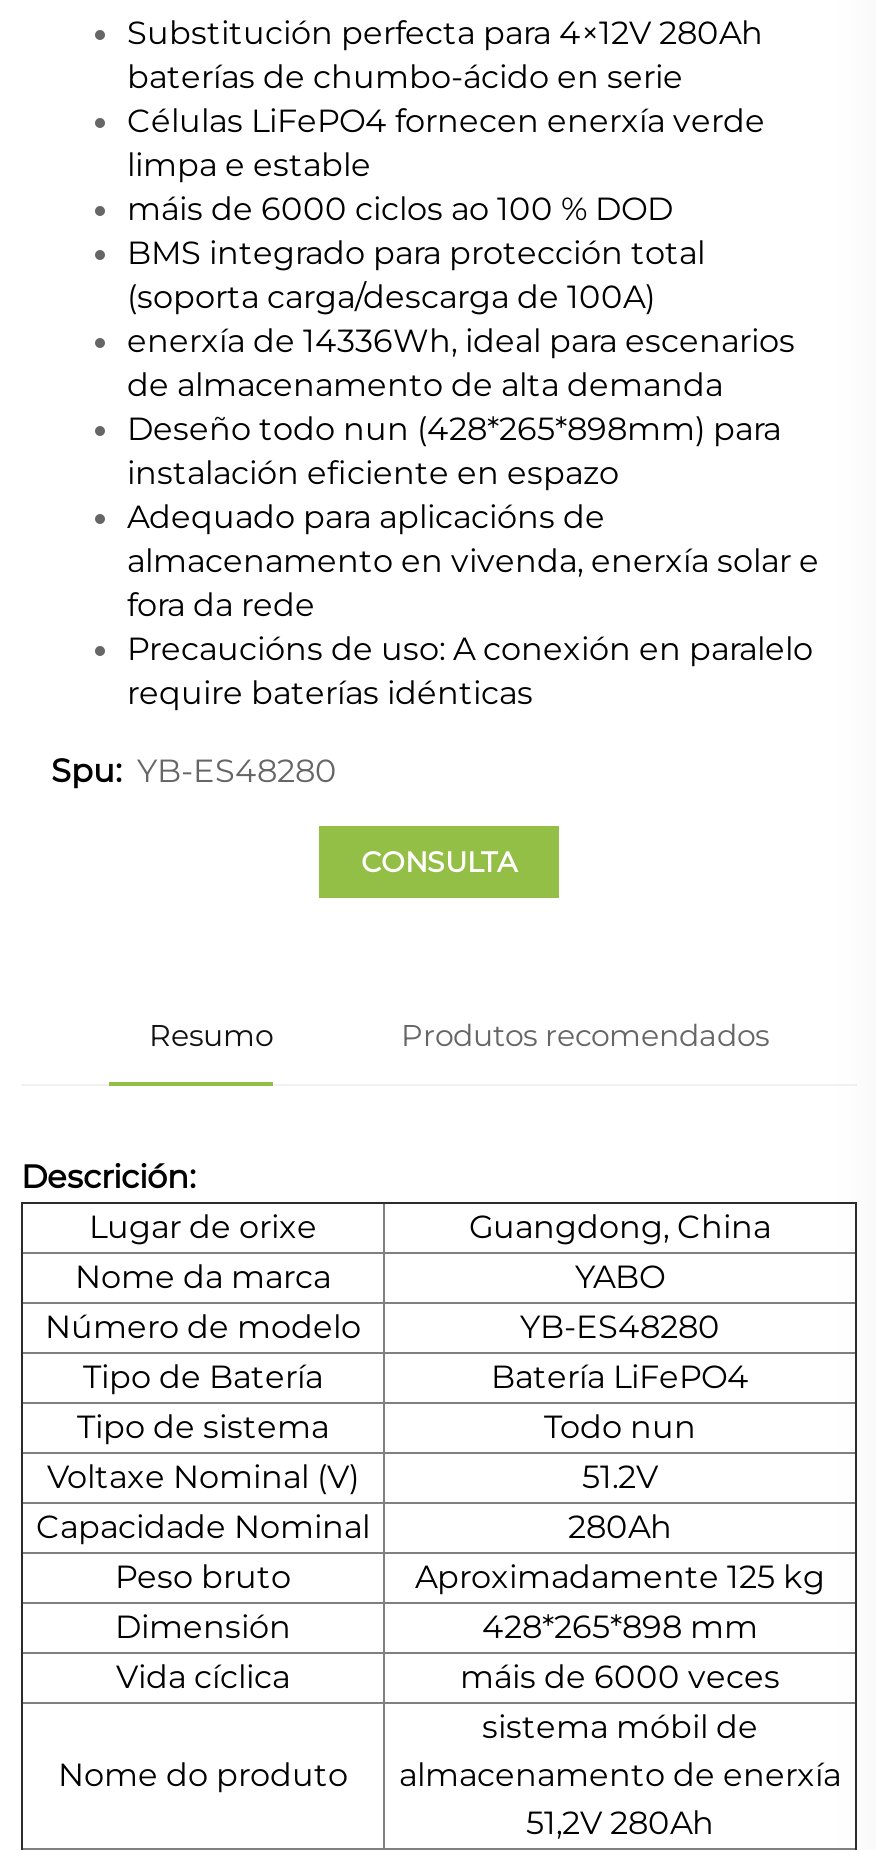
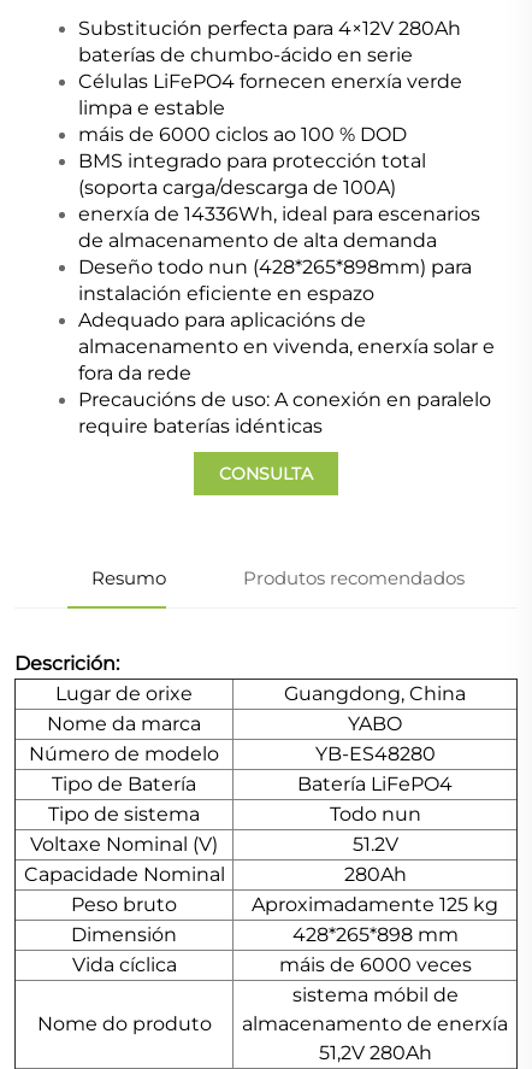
- Spu: YB-ES48280
